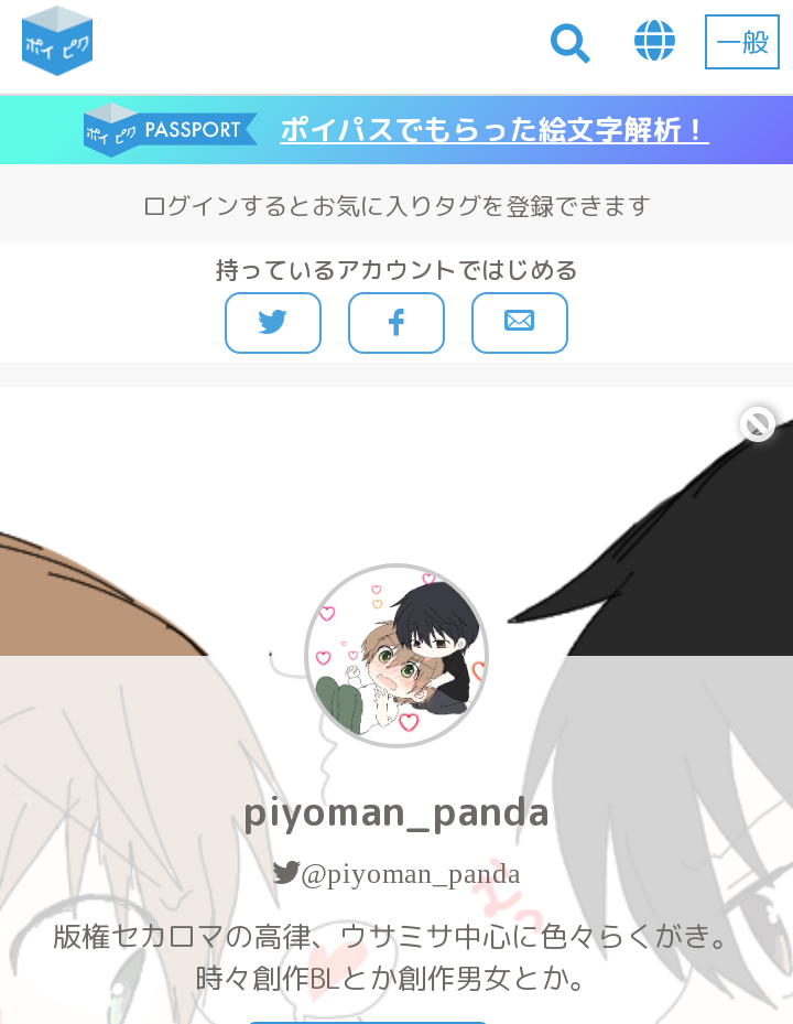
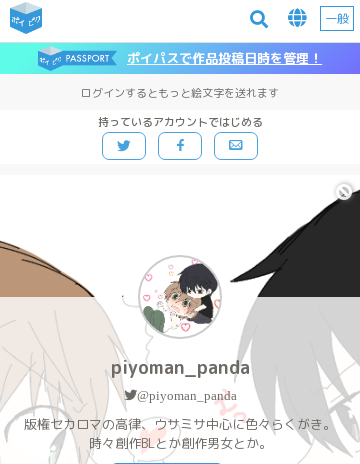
- ポイパスでもらった絵文字解析！
+ ポイパスで作品投稿日時を管理！

- ログインするとお気に入りタグを登録できます
+ ログインするともっと絵文字を送れます
